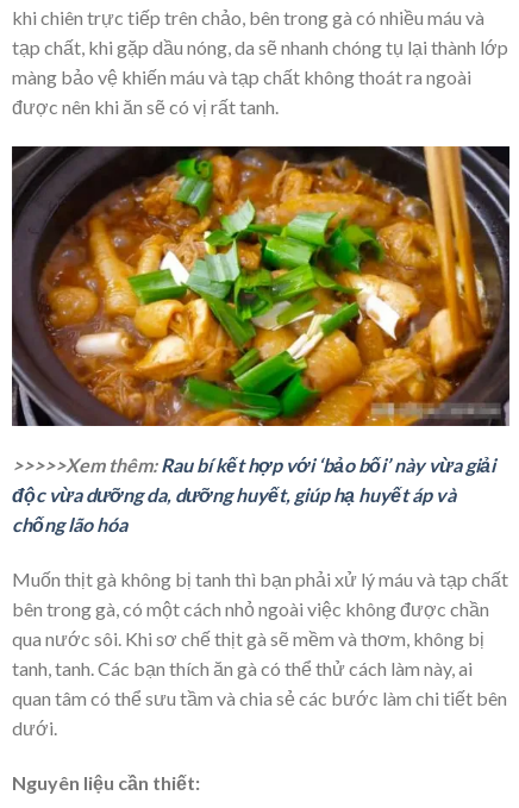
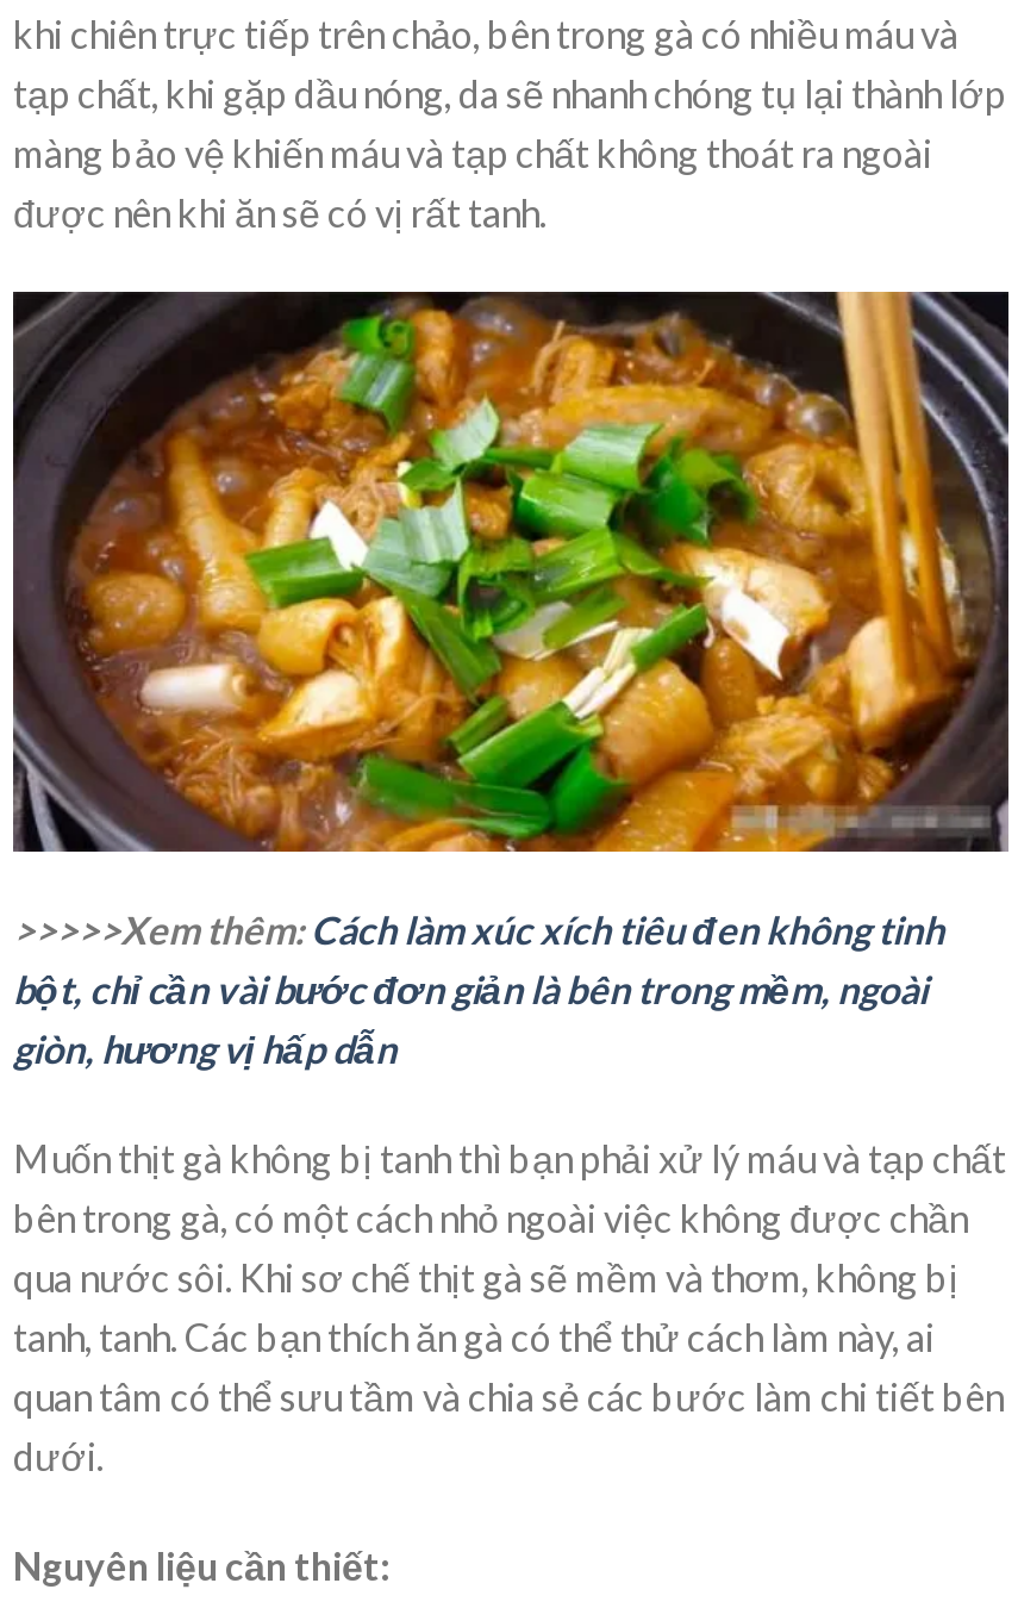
- >>>>>Xem thêm: Rau bí kết hợp với ‘bảo bối’ này vừa giải
- độc vừa dưỡng da, dưỡng huyết, giúp hạ huyết áp và
- chống lão hóa
+ >>>>>Xem thêm: Cách làm xúc xích tiêu đen không tinh
+ bột, chỉ cần vài bước đơn giản là bên trong mềm, ngoài
+ giòn, hương vị hấp dẫn
